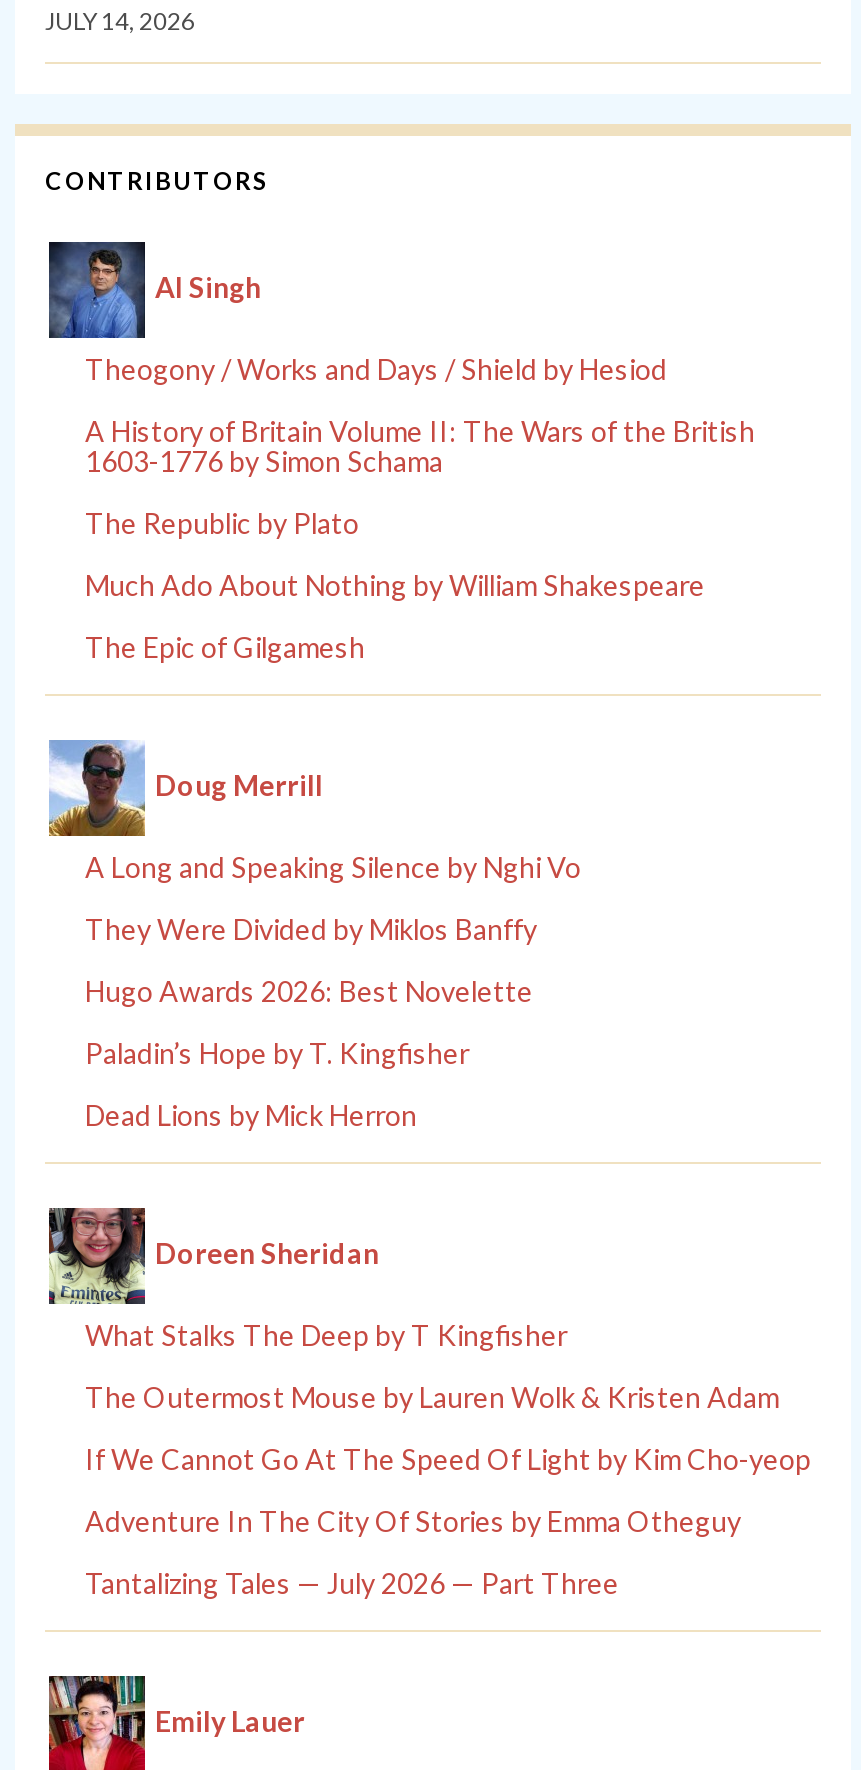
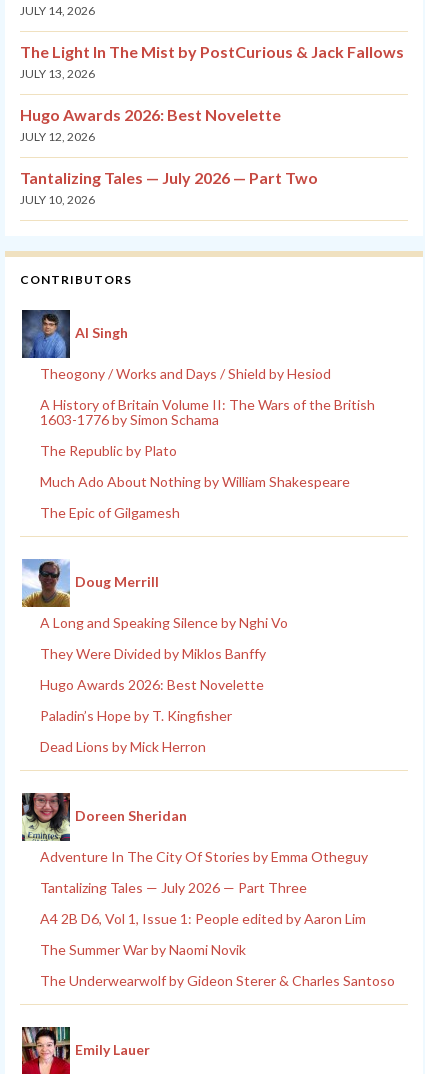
+ The Light In The Mist by PostCurious & Jack Fallows
+ JULY 13, 2026
+ Hugo Awards 2026: Best Novelette
+ JULY 12, 2026
+ Tantalizing Tales — July 2026 — Part Two
+ JULY 10, 2026

- What Stalks The Deep by T Kingfisher
- The Outermost Mouse by Lauren Wolk & Kristen Adam
- If We Cannot Go At The Speed Of Light by Kim Cho-yeop

+ A4 2B D6, Vol 1, Issue 1: People edited by Aaron Lim
+ The Summer War by Naomi Novik
+ The Underwearwolf by Gideon Sterer & Charles Santoso
